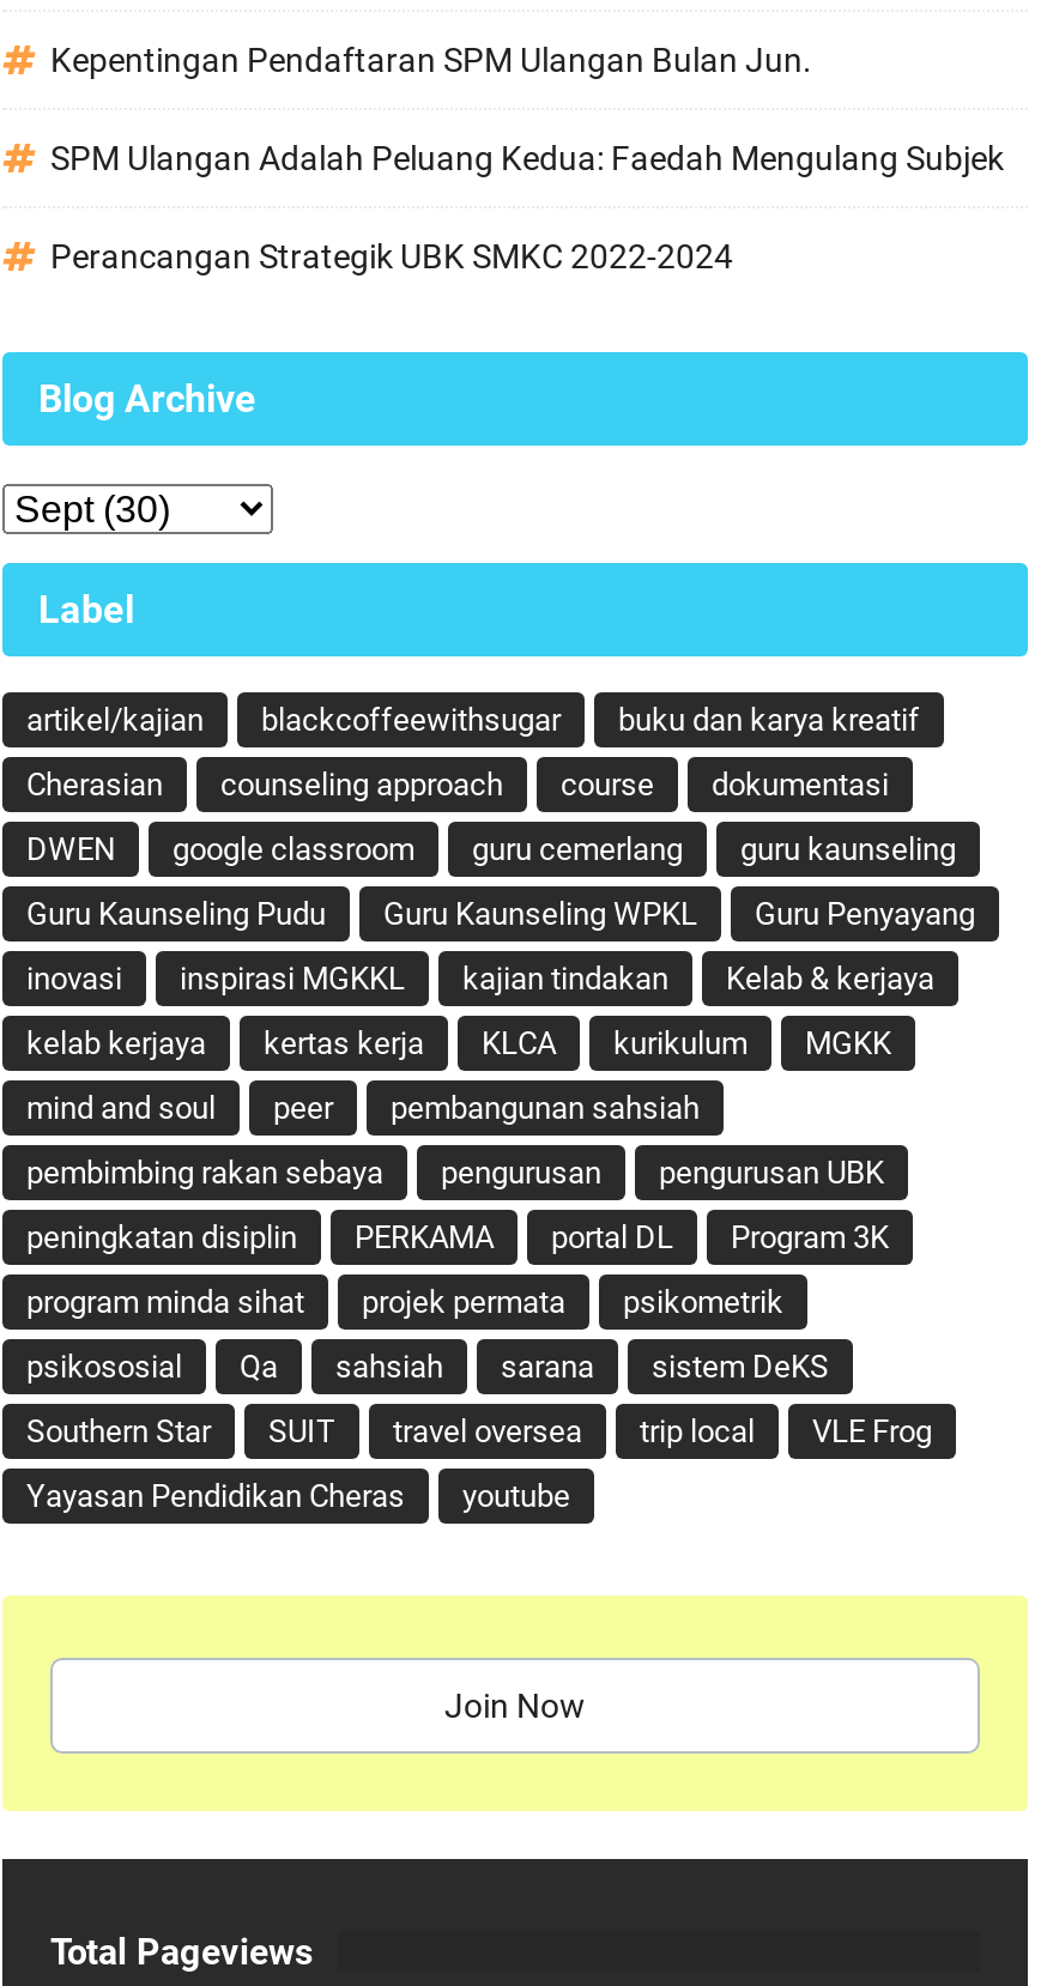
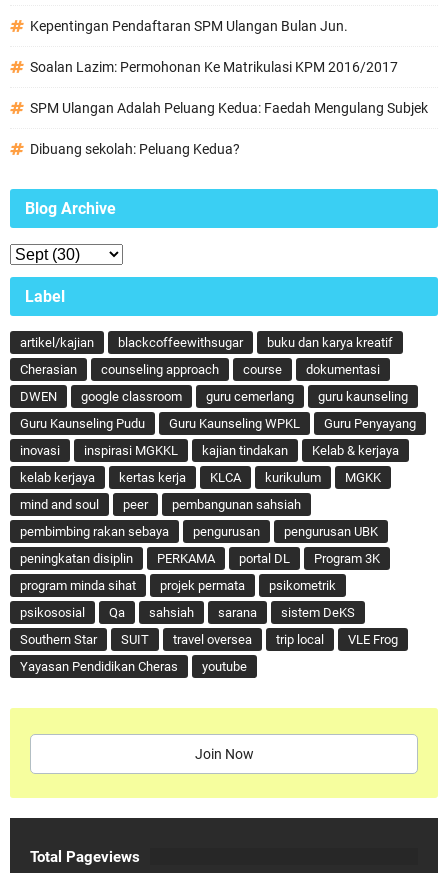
+ Soalan Lazim: Permohonan Ke Matrikulasi KPM 2016/2017

- Perancangan Strategik UBK SMKC 2022-2024
+ Dibuang sekolah: Peluang Kedua?
